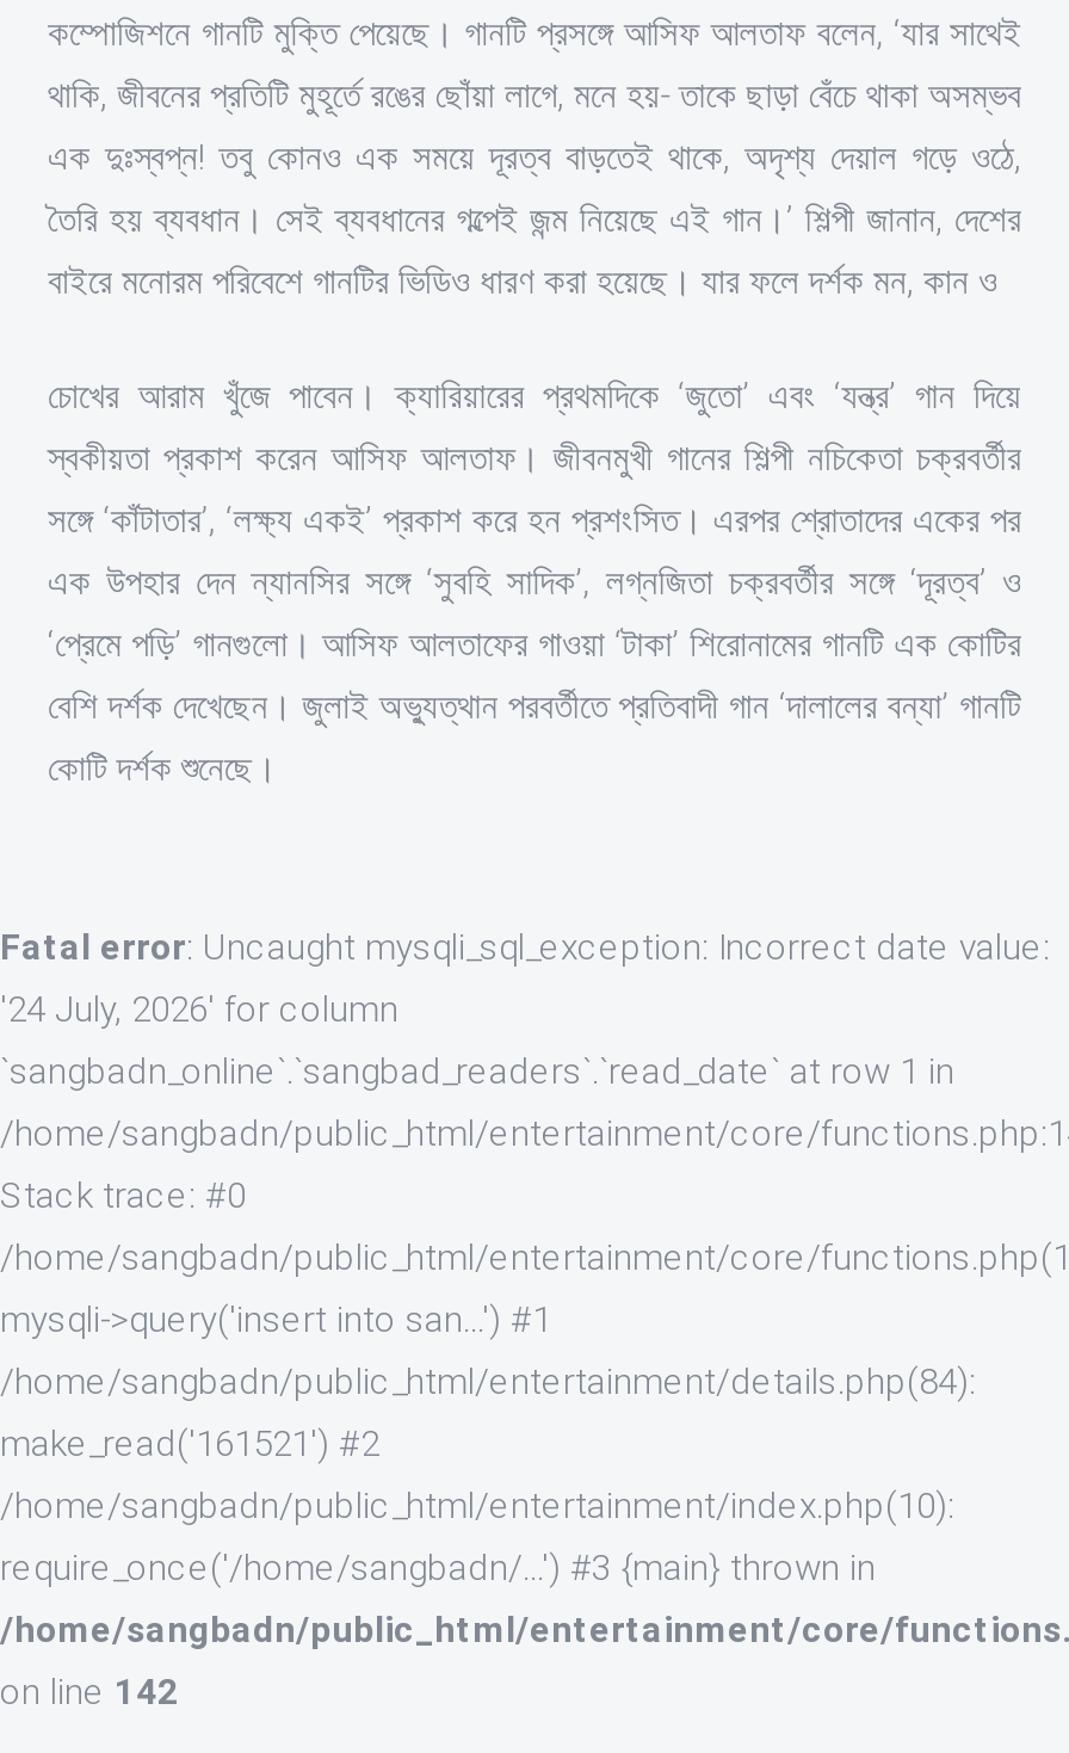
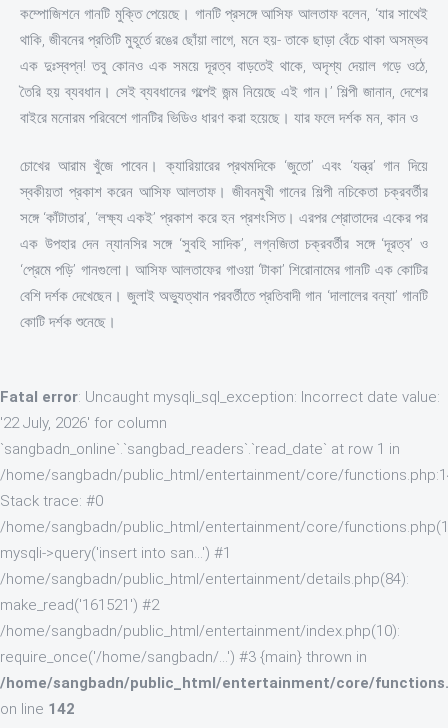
- '24 July, 2026' for column
+ '22 July, 2026' for column
